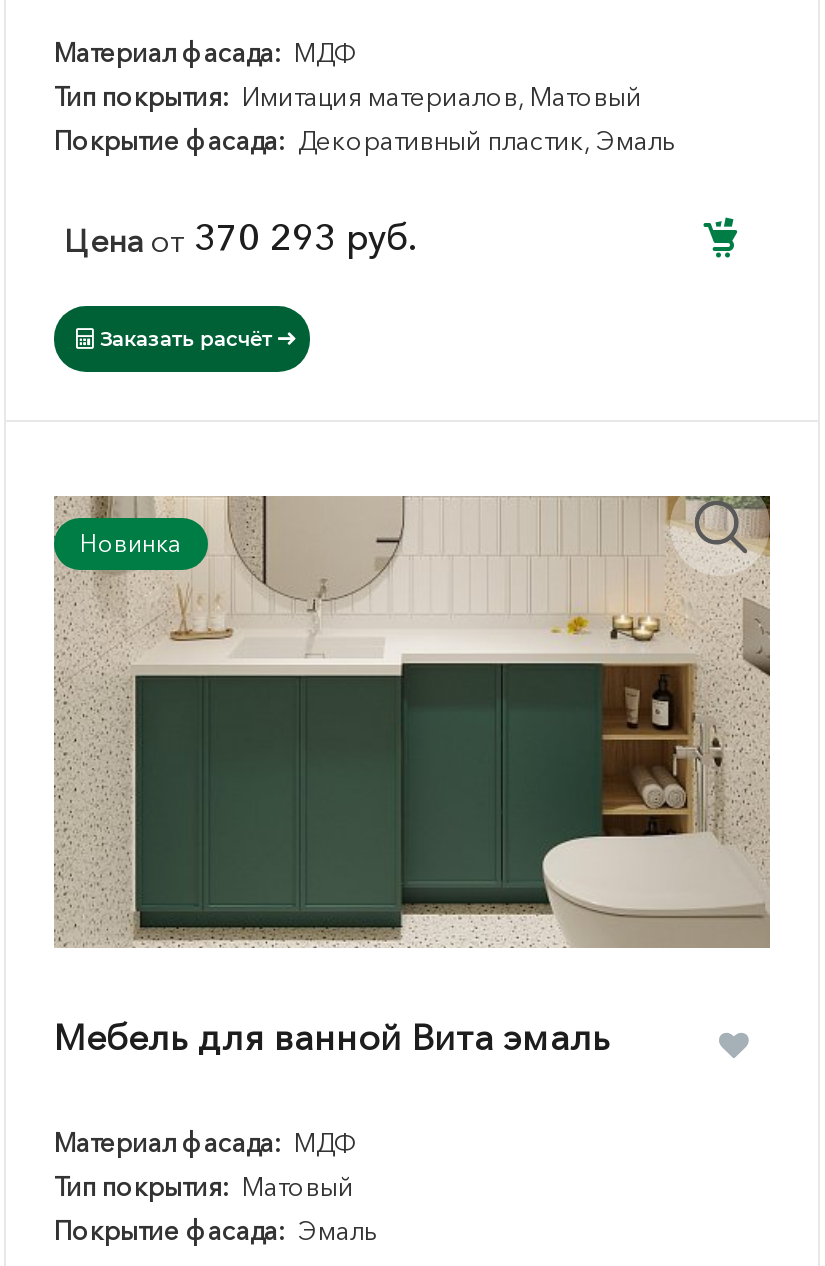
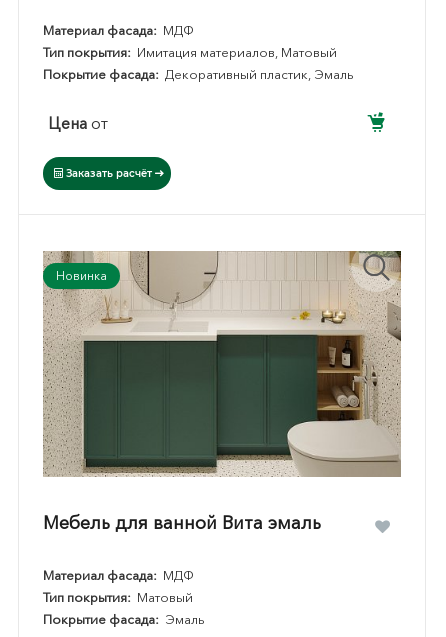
- Цена от 370 293 руб.
+ Цена от
